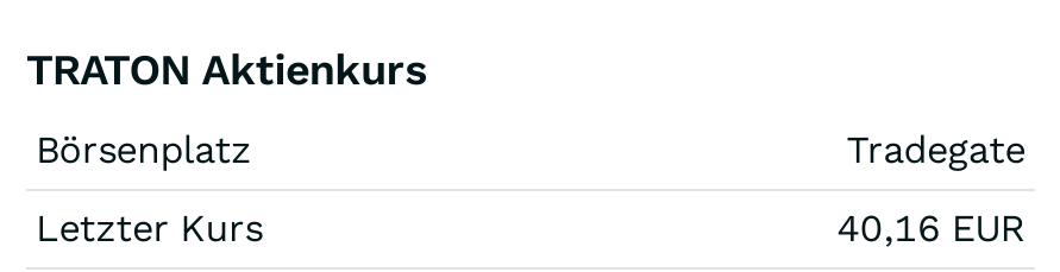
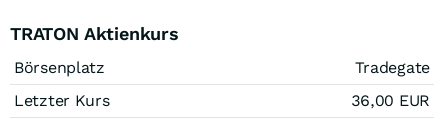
- 40,16 EUR
+ 36,00 EUR
